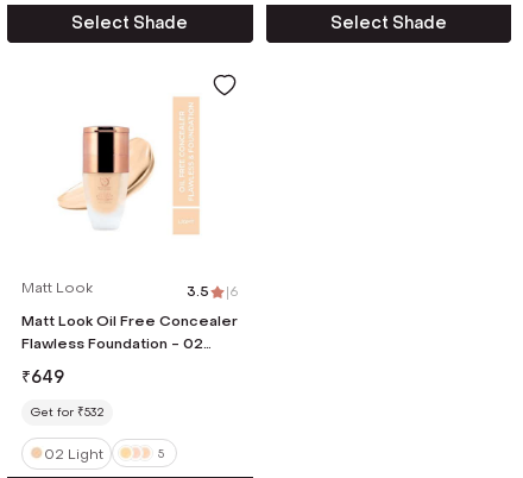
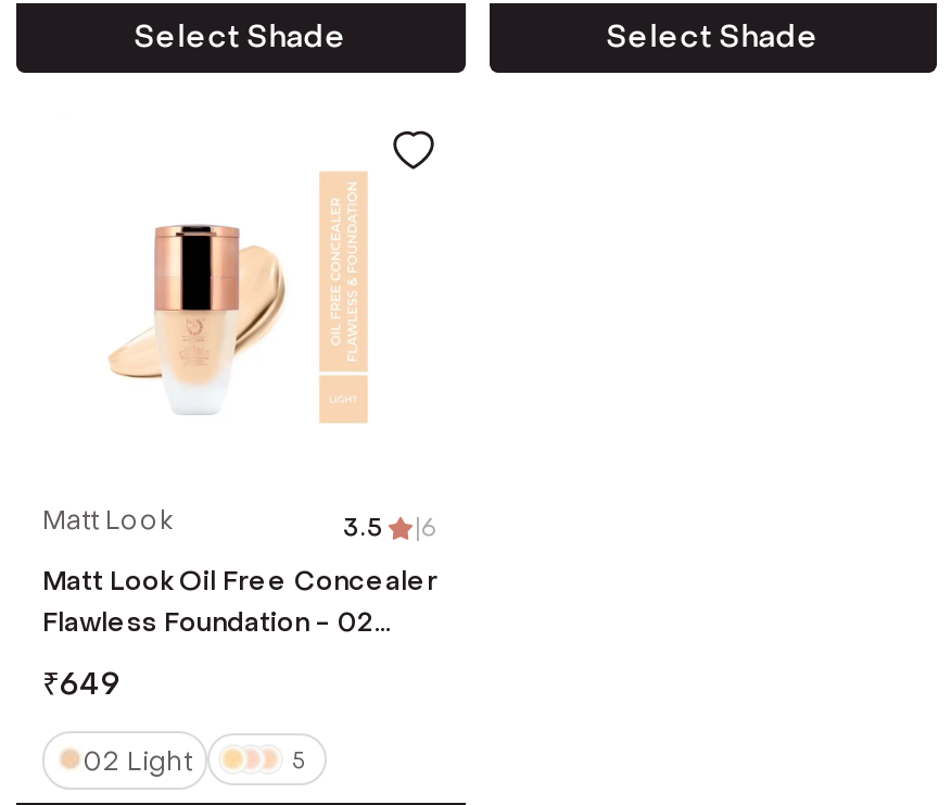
- Get for ₹532
